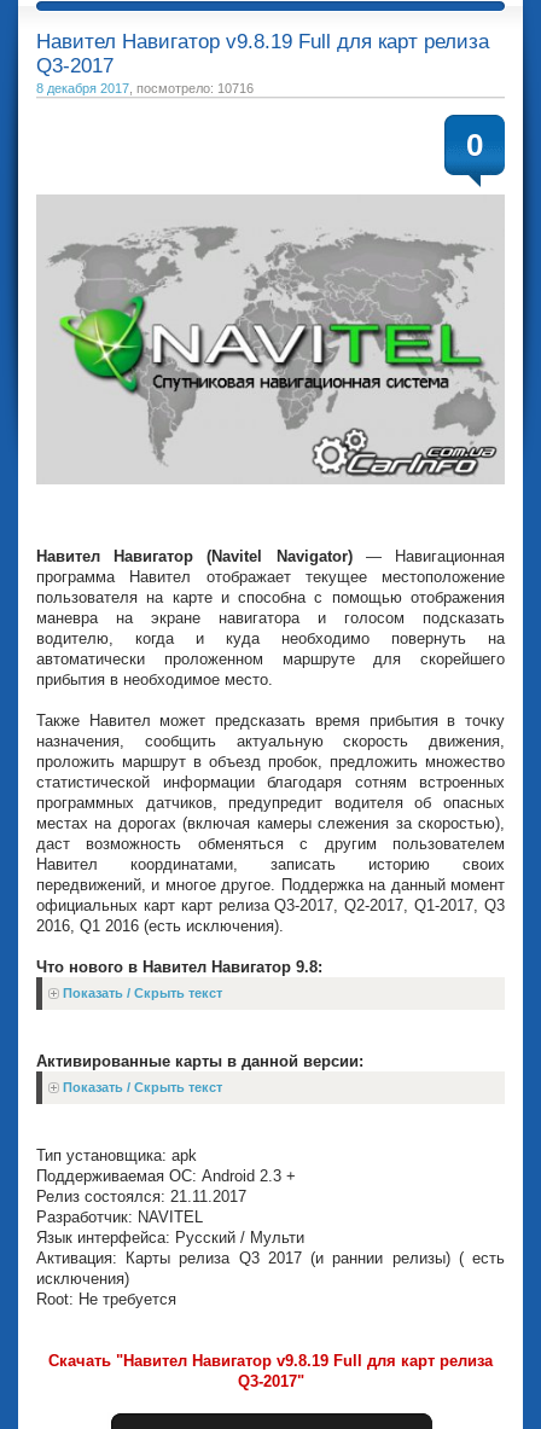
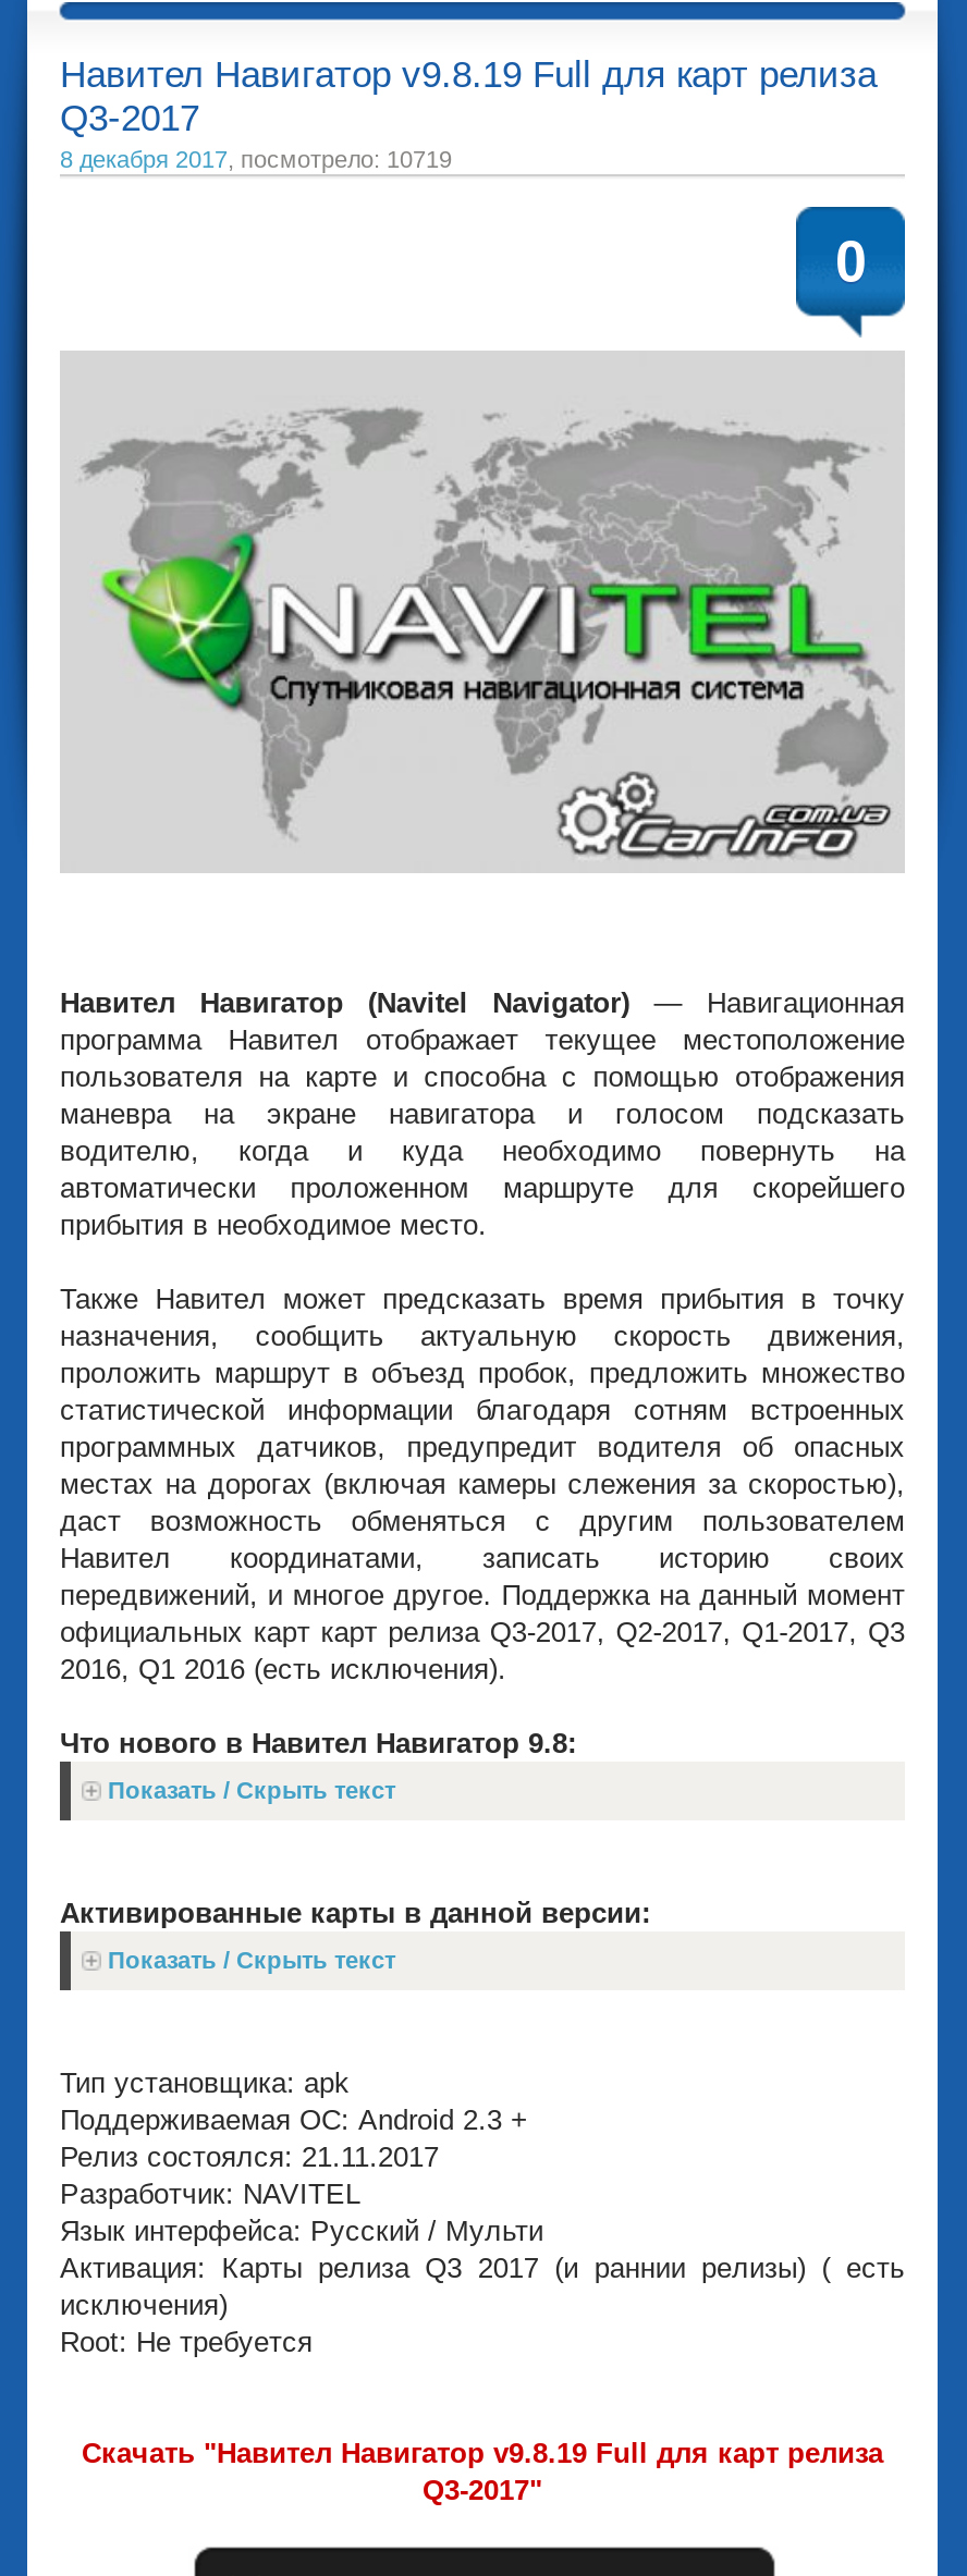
- 8 декабря 2017, посмотрело: 10716
+ 8 декабря 2017, посмотрело: 10719
